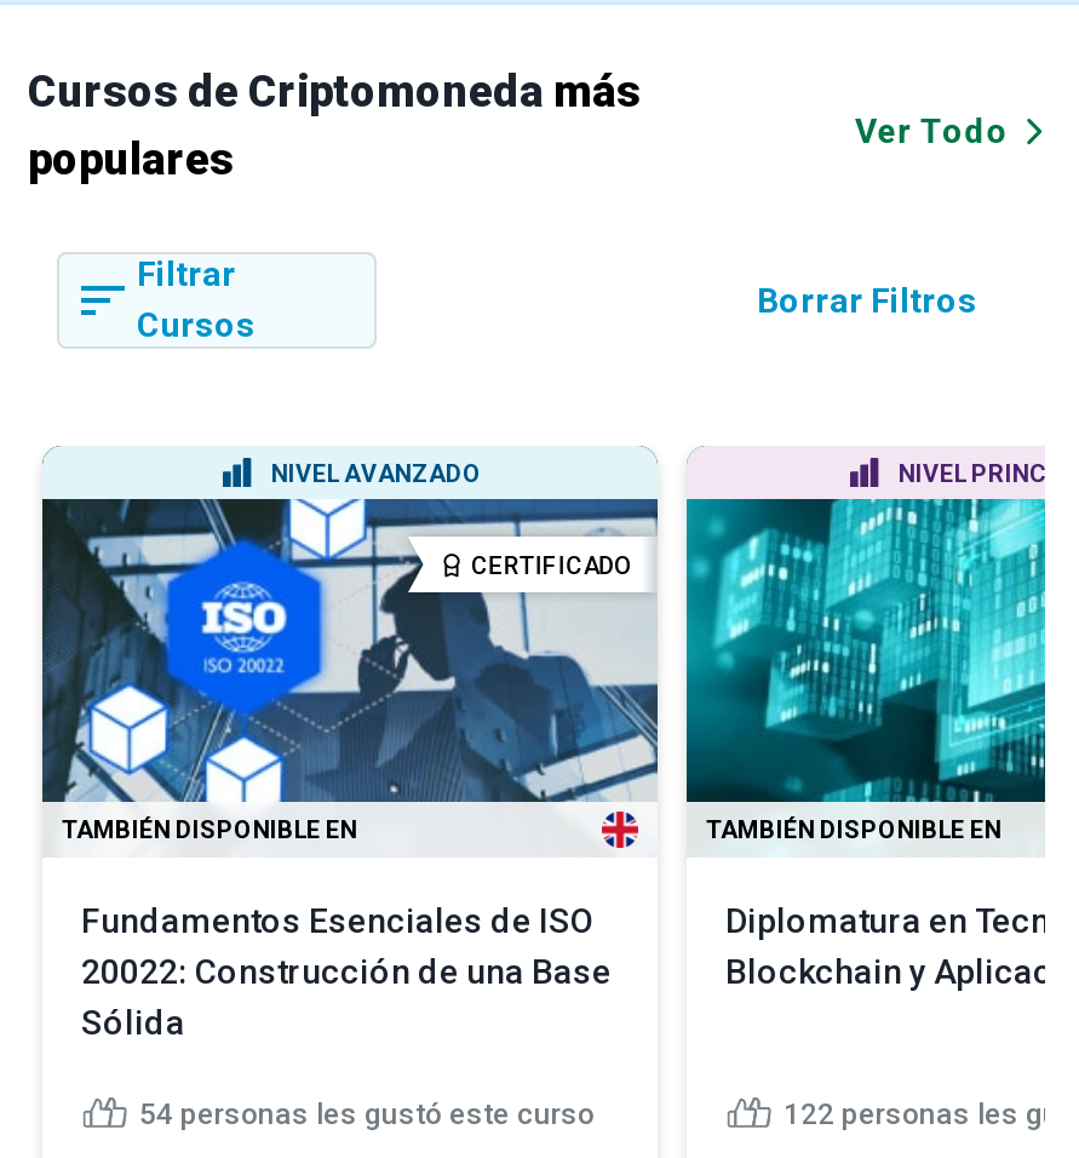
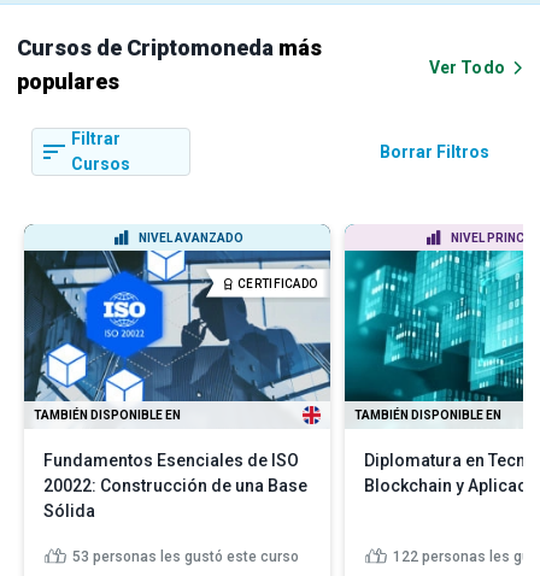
- 54 personas les gustó este curso
+ 53 personas les gustó este curso
